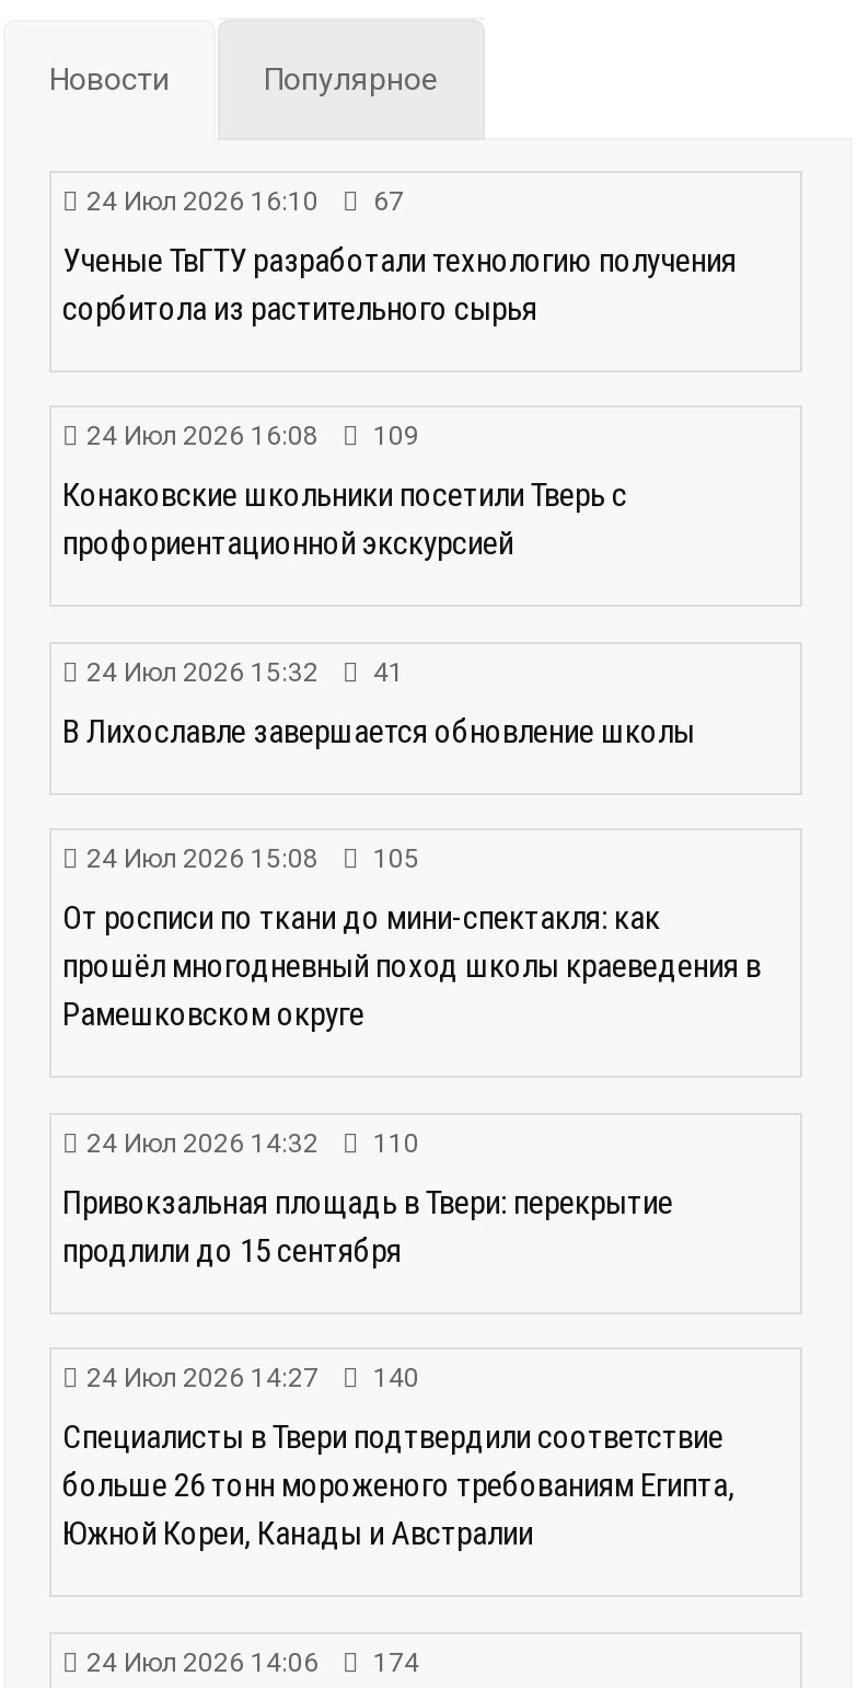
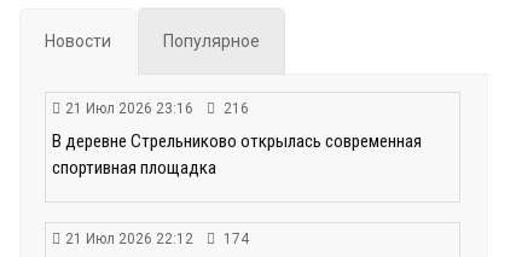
- 24 Июл 2026 16:10
- 67
- Ученые ТвГТУ разработали технологию получения
- сорбитола из растительного сырья
- 24 Июл 2026 16:08
- 109
- Конаковские школьники посетили Тверь с
- профориентационной экскурсией
- 24 Июл 2026 15:32
- 41
- В Лихославле завершается обновление школы
- 24 Июл 2026 15:08
- 105
- От росписи по ткани до мини-спектакля: как
- прошёл многодневный поход школы краеведения в
- Рамешковском округе
- 24 Июл 2026 14:32
- 110
- Привокзальная площадь в Твери: перекрытие
- продлили до 15 сентября
- 24 Июл 2026 14:27
- 140
- Специалисты в Твери подтвердили соответствие
- больше 26 тонн мороженого требованиям Египта,
- Южной Кореи, Канады и Австралии
- 24 Июл 2026 14:06
+ 21 Июл 2026 23:16
+ 216
+ В деревне Стрельниково открылась современная
+ спортивная площадка
+ 21 Июл 2026 22:12
